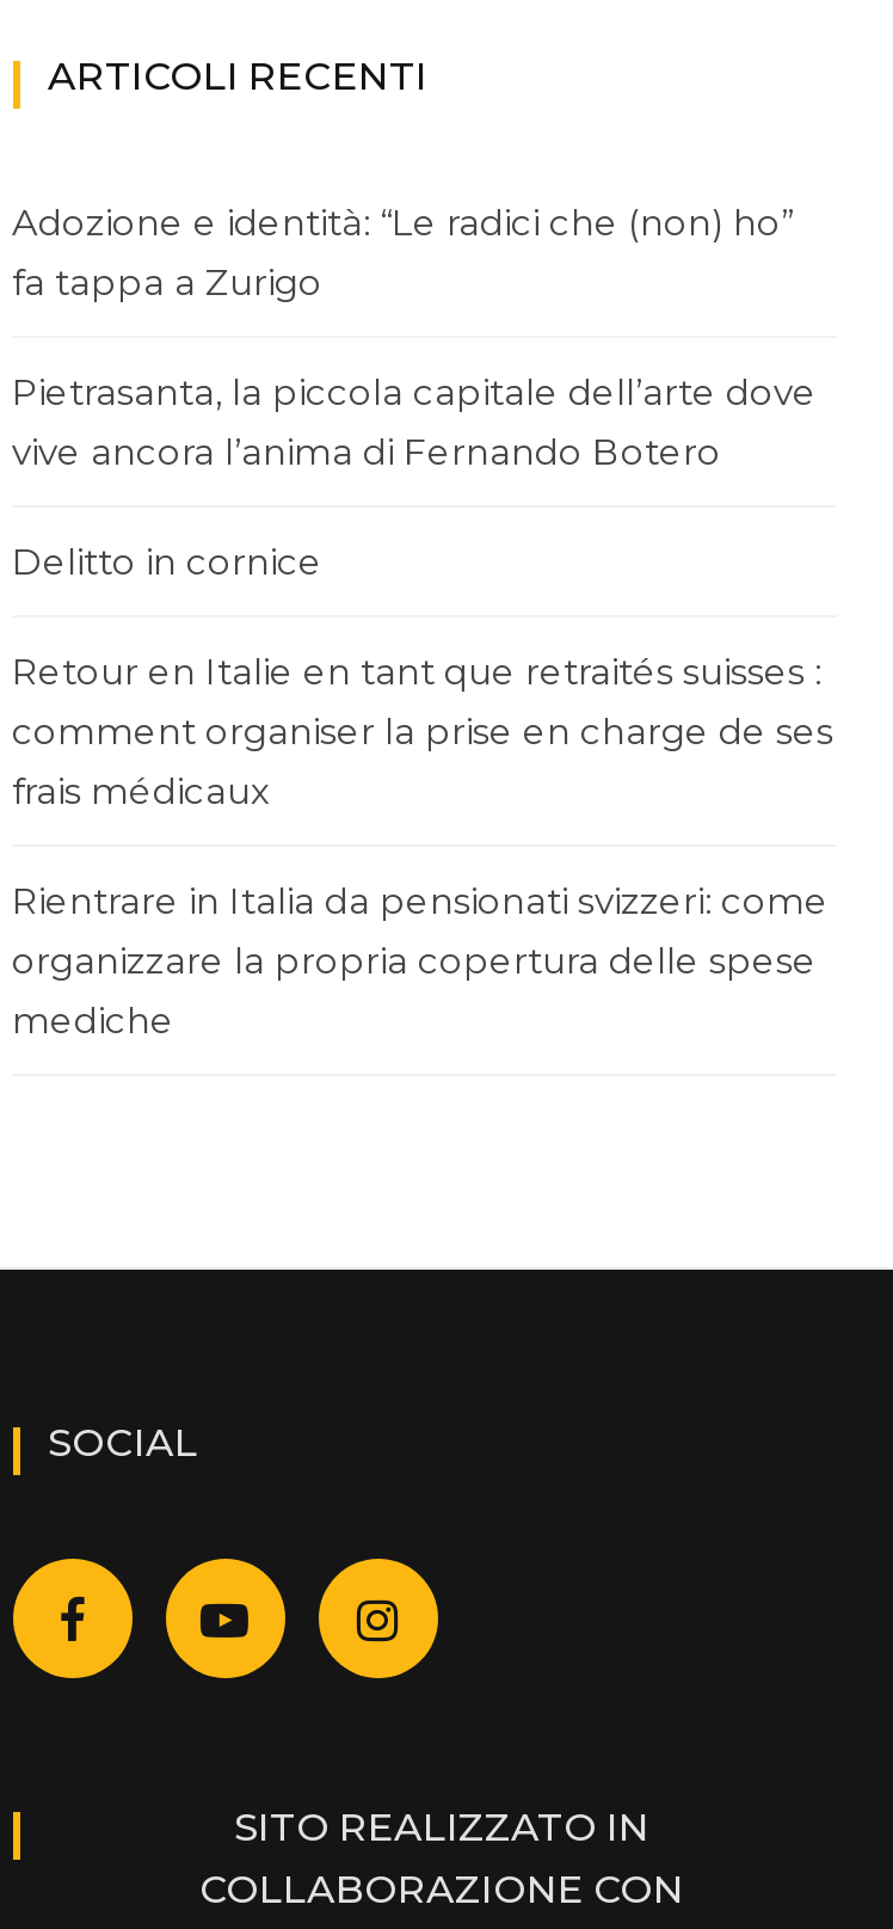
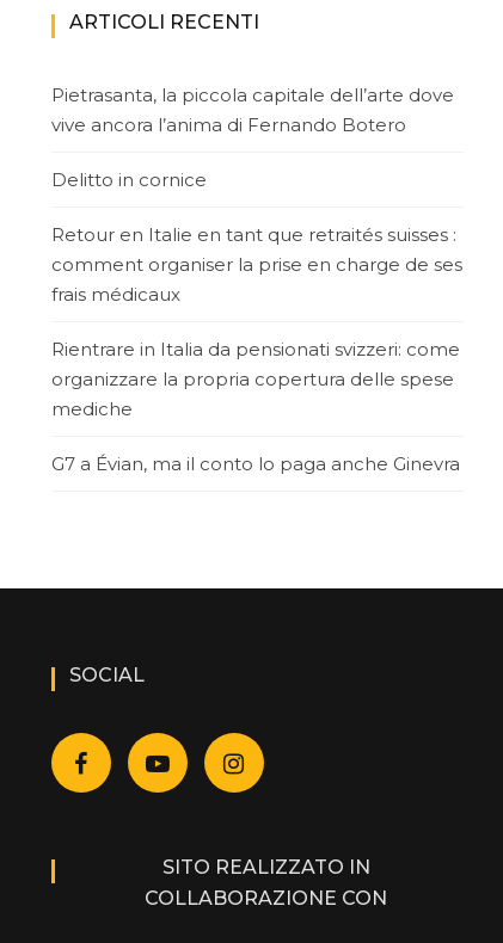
- Adozione e identità: “Le radici che (non) ho”
- fa tappa a Zurigo

moved up: Pietrasanta, la piccola capitale dell’arte dove | vive ancora l’anima di Fernando Botero | Delitto in cornice | ... | organizzare la propria copertura delle spese | mediche

+ G7 a Évian, ma il conto lo paga anche Ginevra
